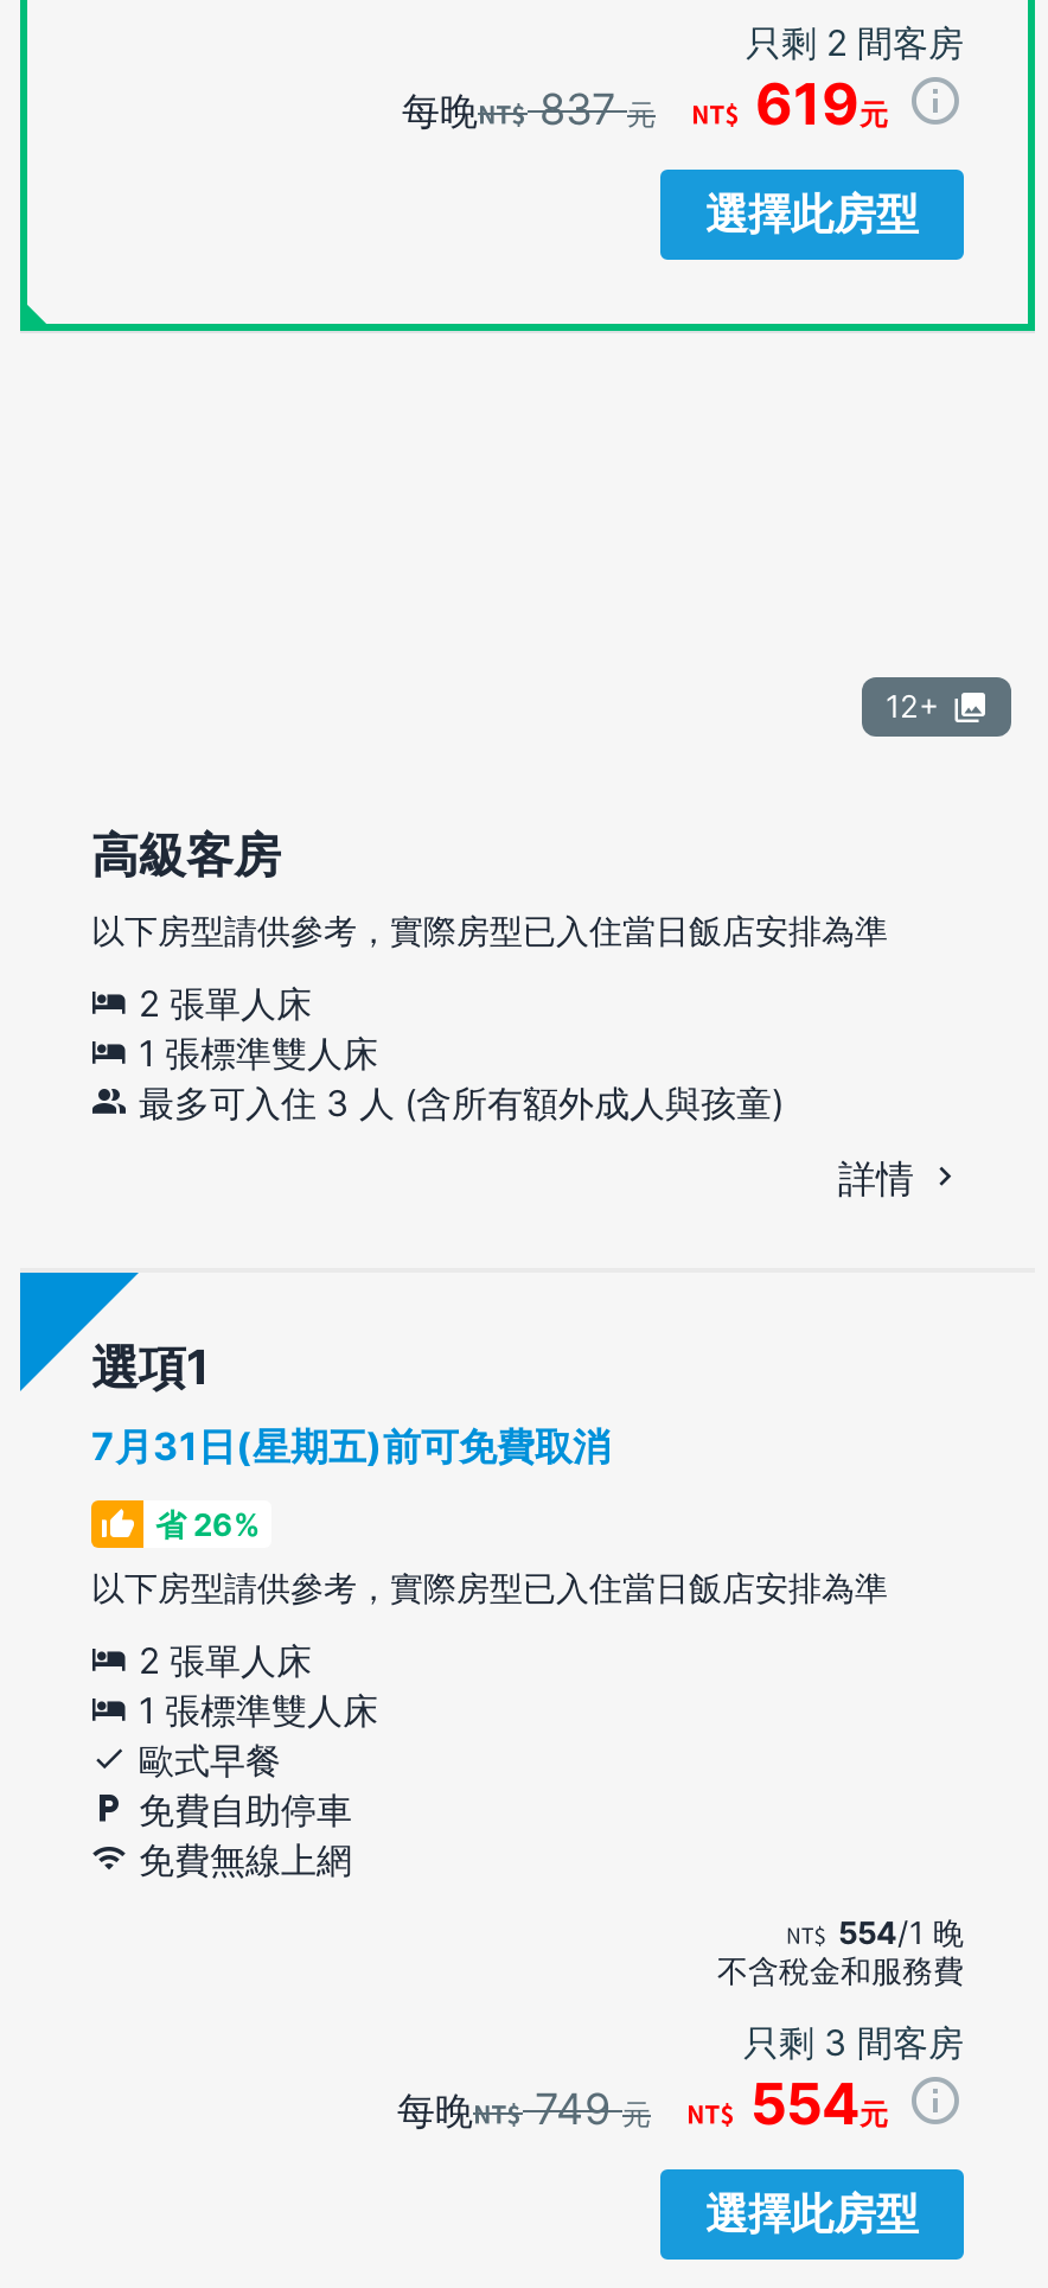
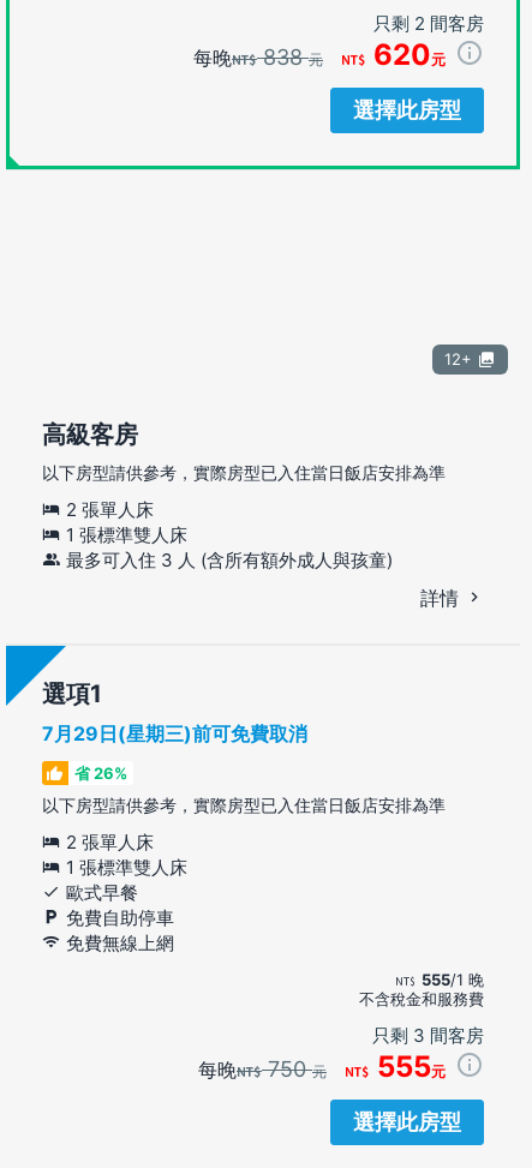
- 619元
+ 620元

- 837元
+ 838元

- 7月31日(星期五)前可免費取消
+ 7月29日(星期三)前可免費取消

- 554/1 晚
+ 555/1 晚

- 554元
+ 555元

- 749元
+ 750元
